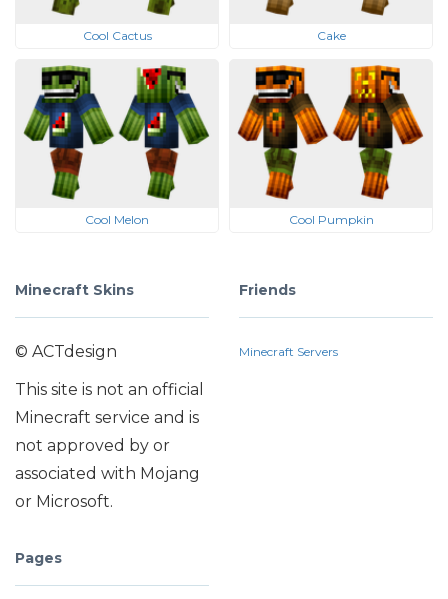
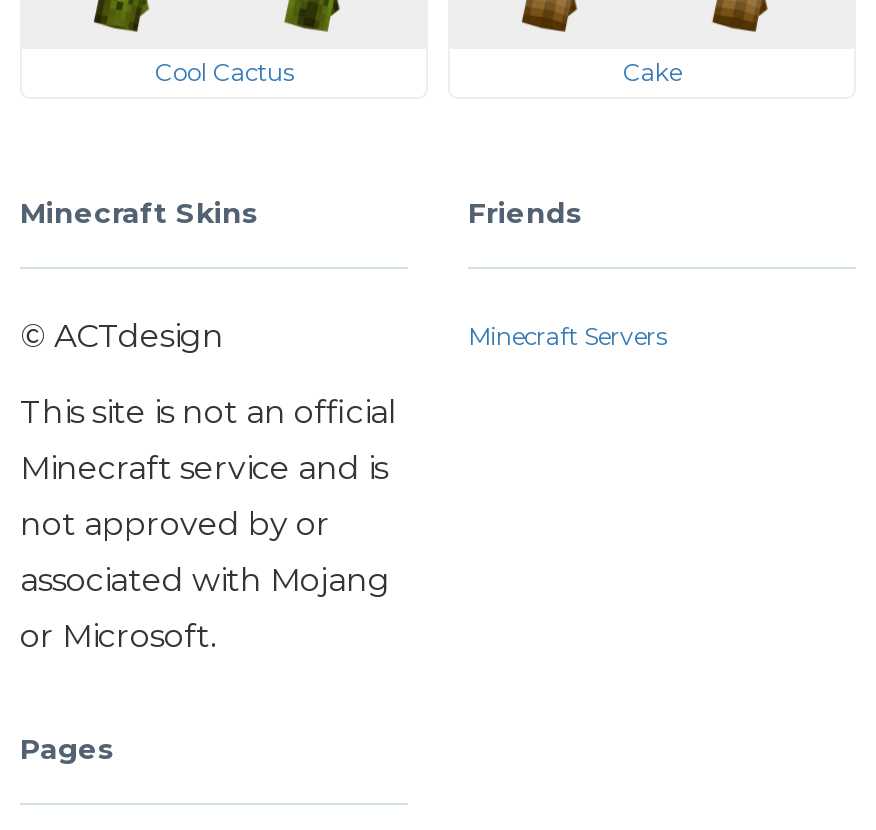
- [image]
- Cool Melon
- Cool Pumpkin

- [image]
